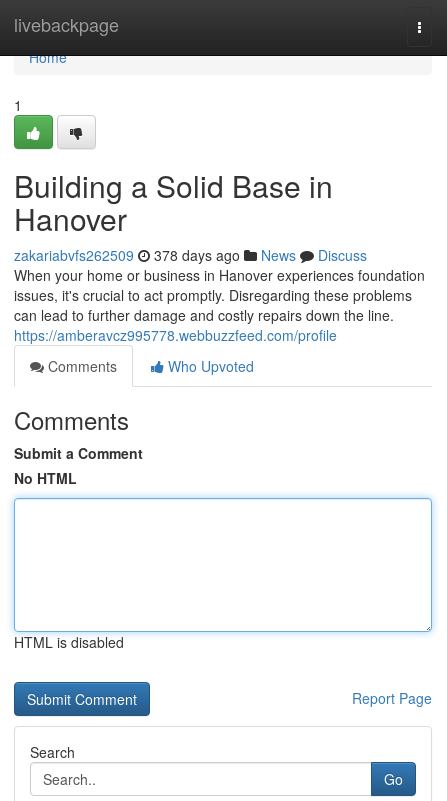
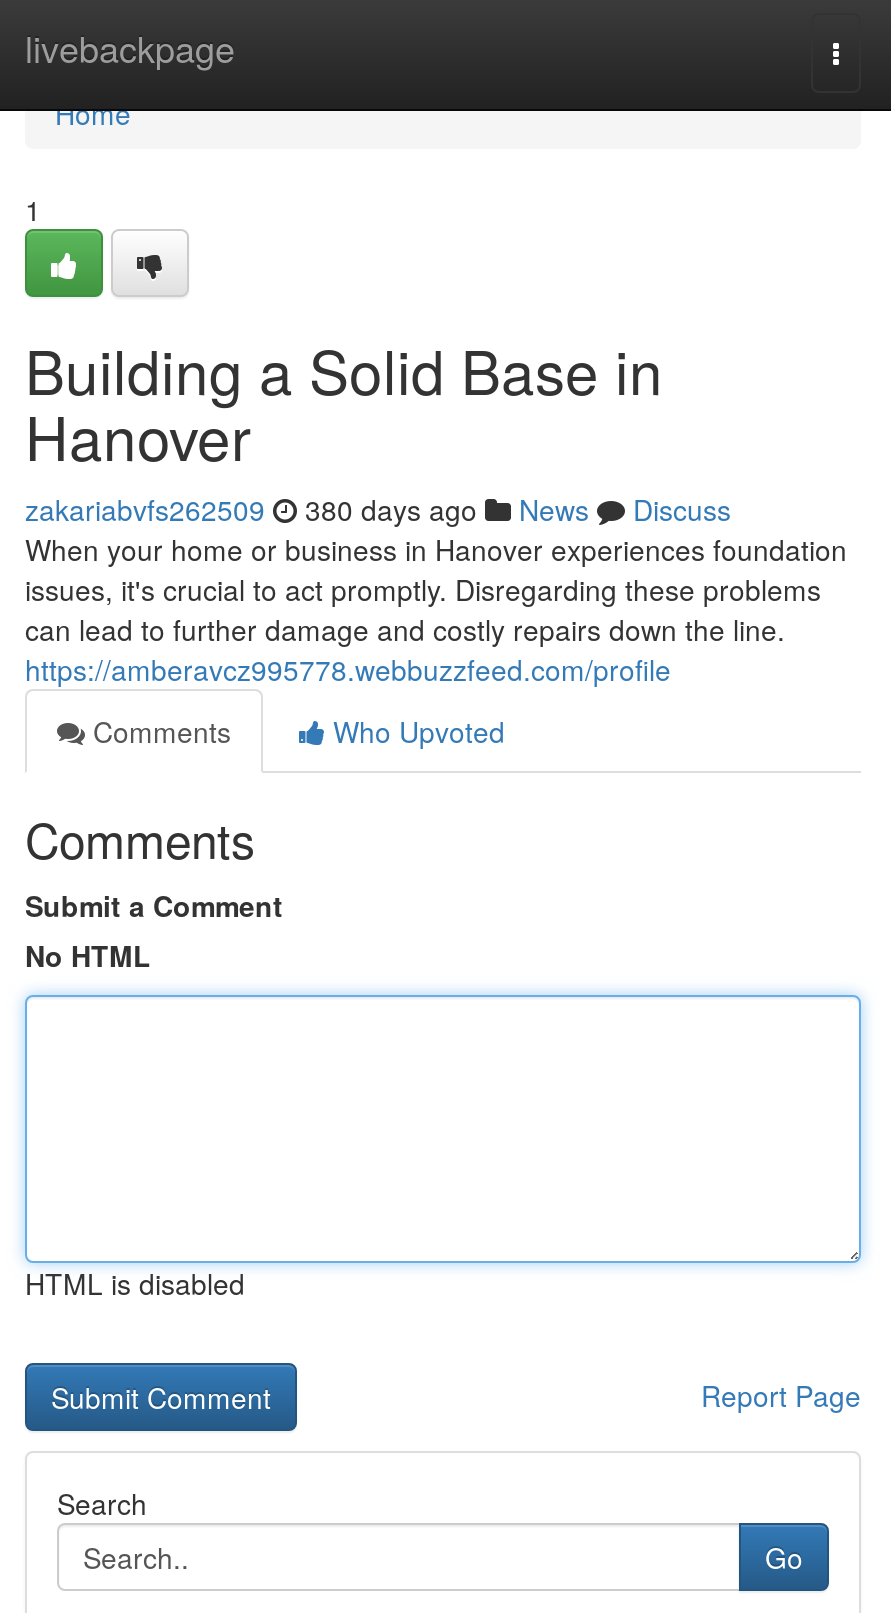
- zakariabvfs262509 378 days ago News Discuss
+ zakariabvfs262509 380 days ago News Discuss
